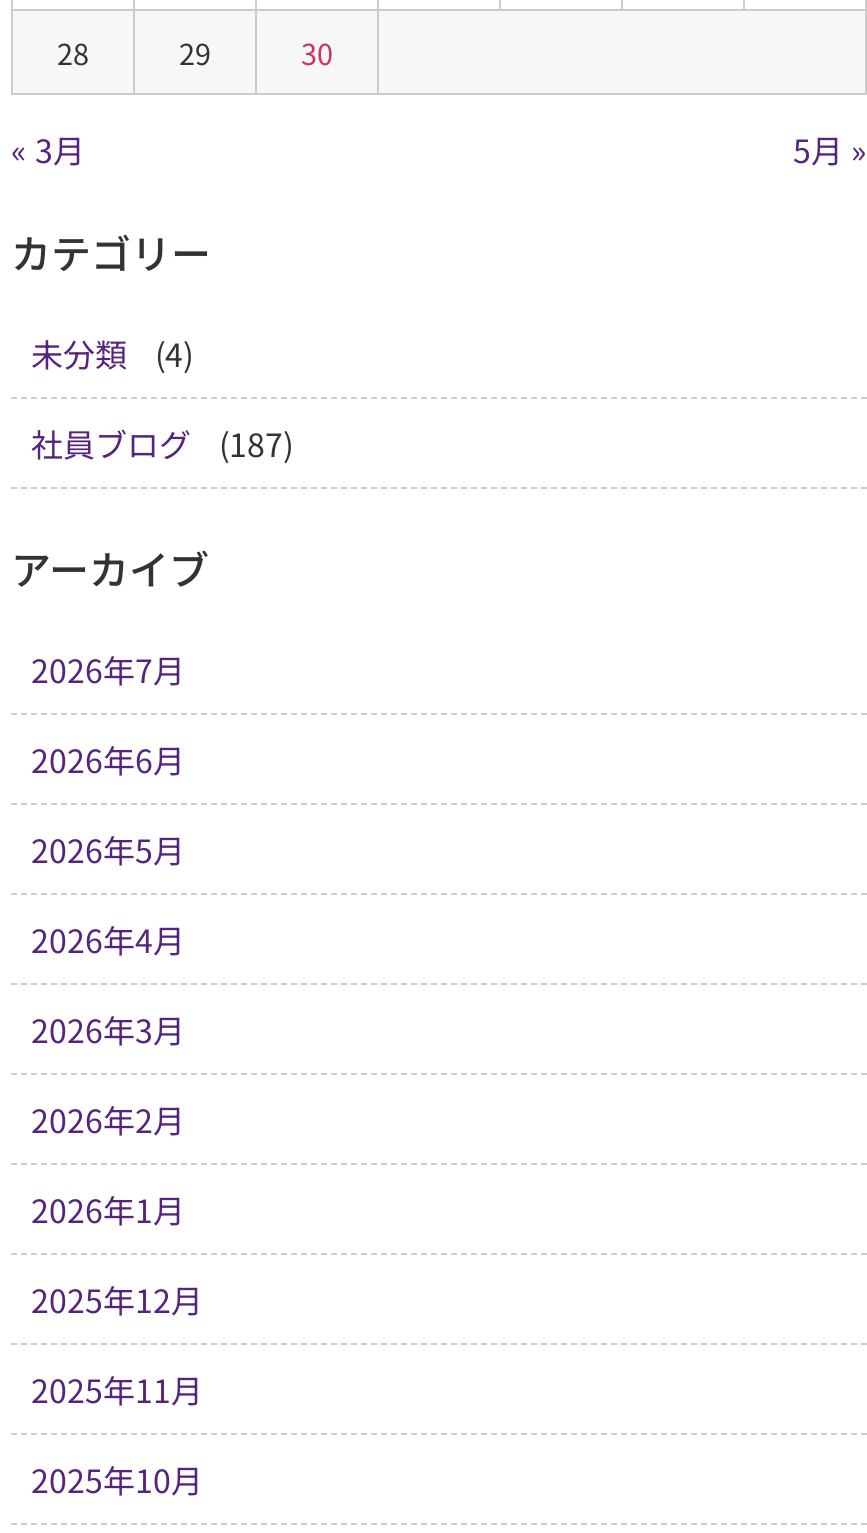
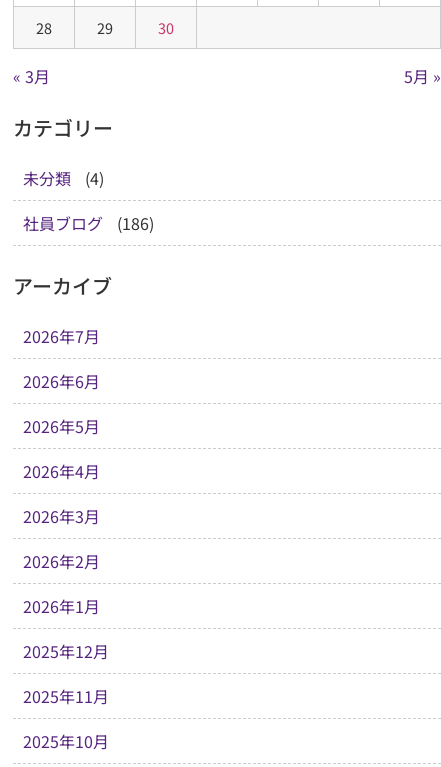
- 社員ブログ (187)
+ 社員ブログ (186)
